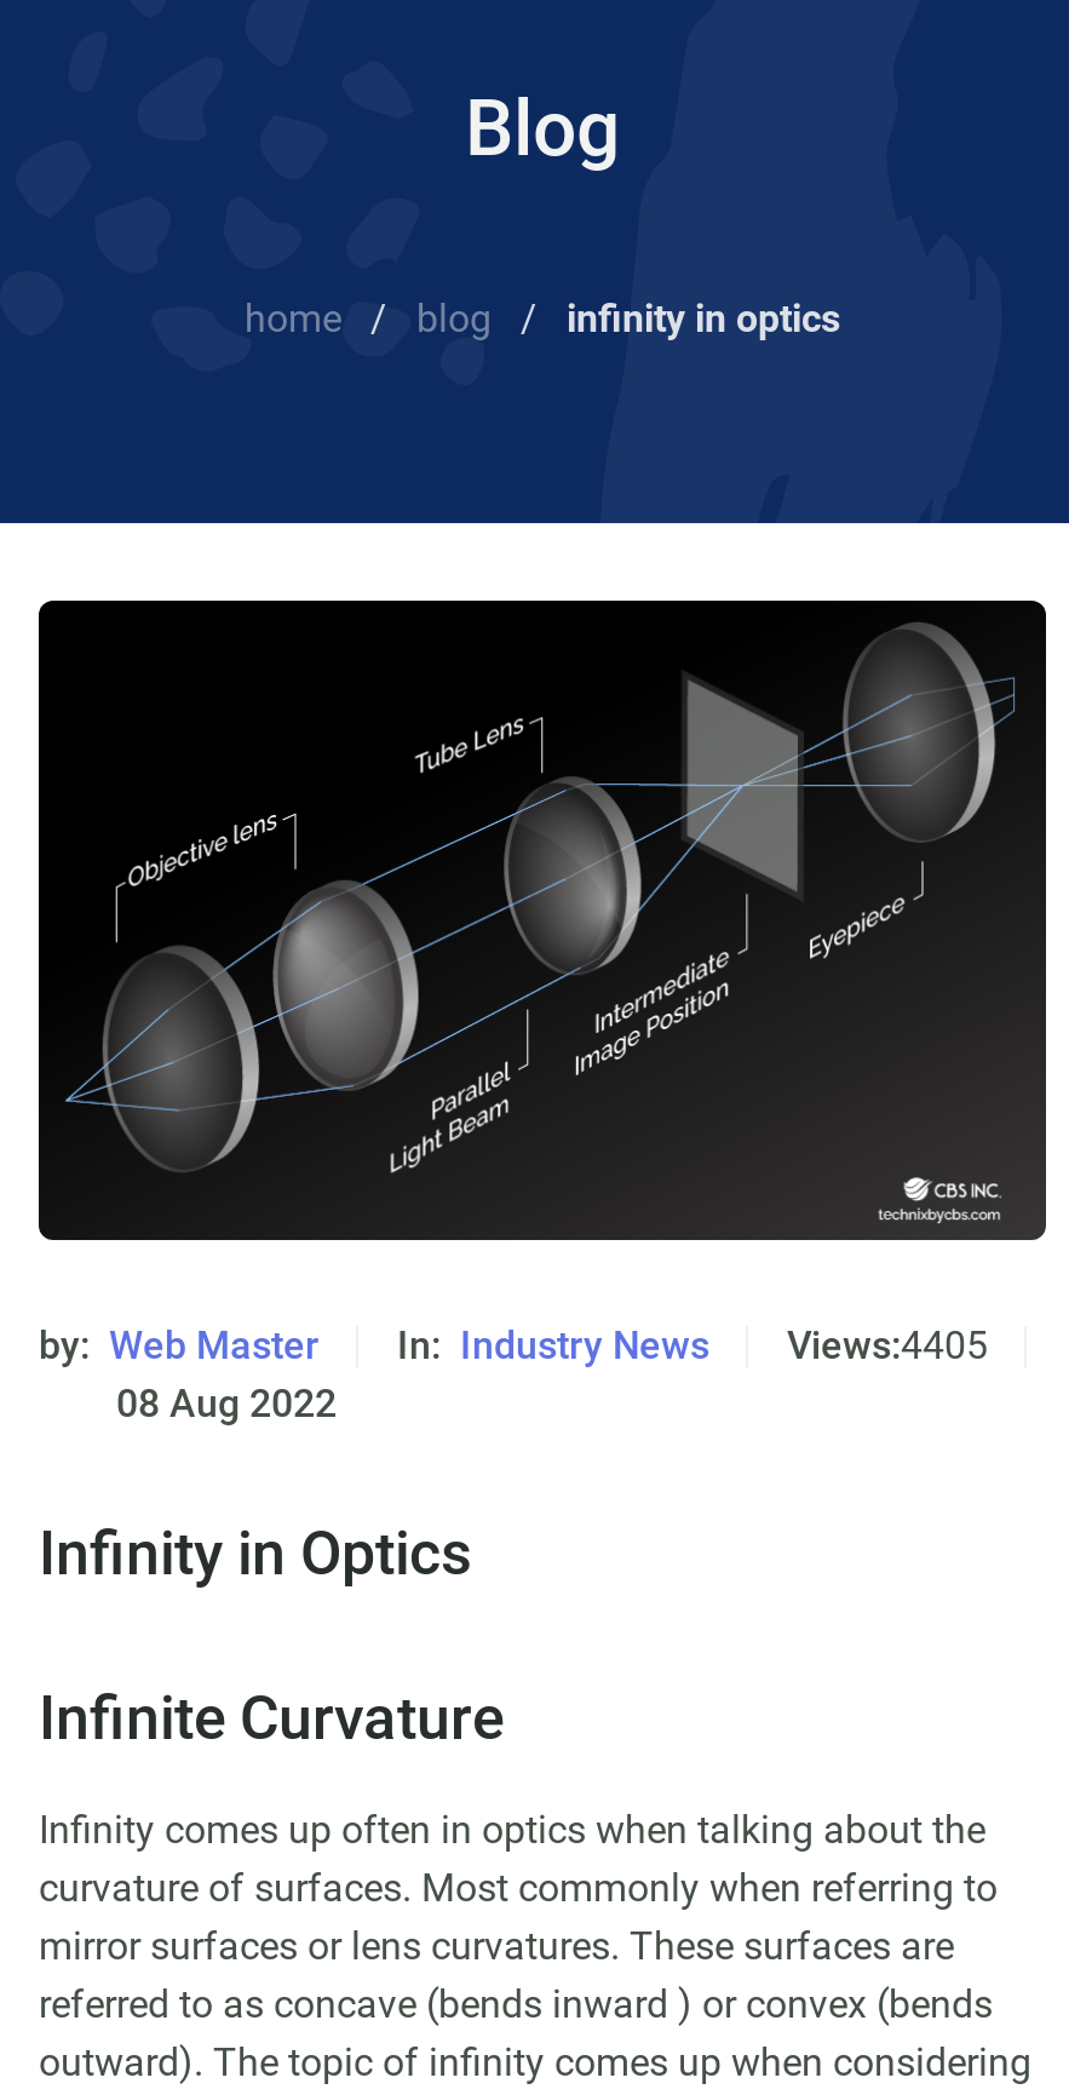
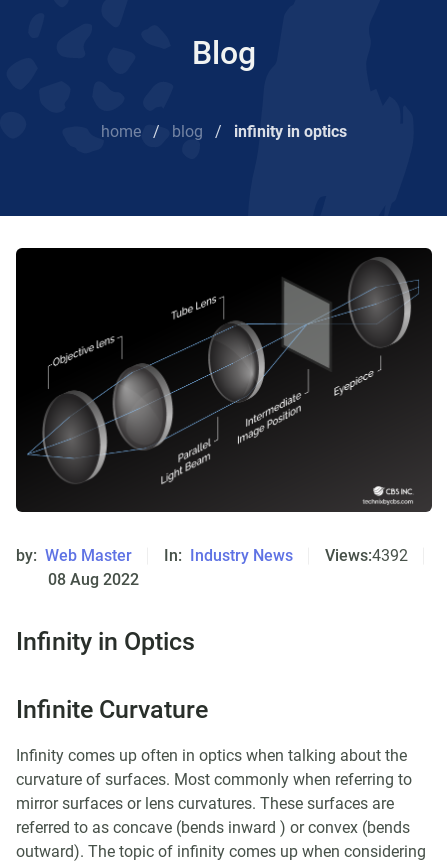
- by: Web Master In: Industry News Views:4405
+ by: Web Master In: Industry News Views:4392
